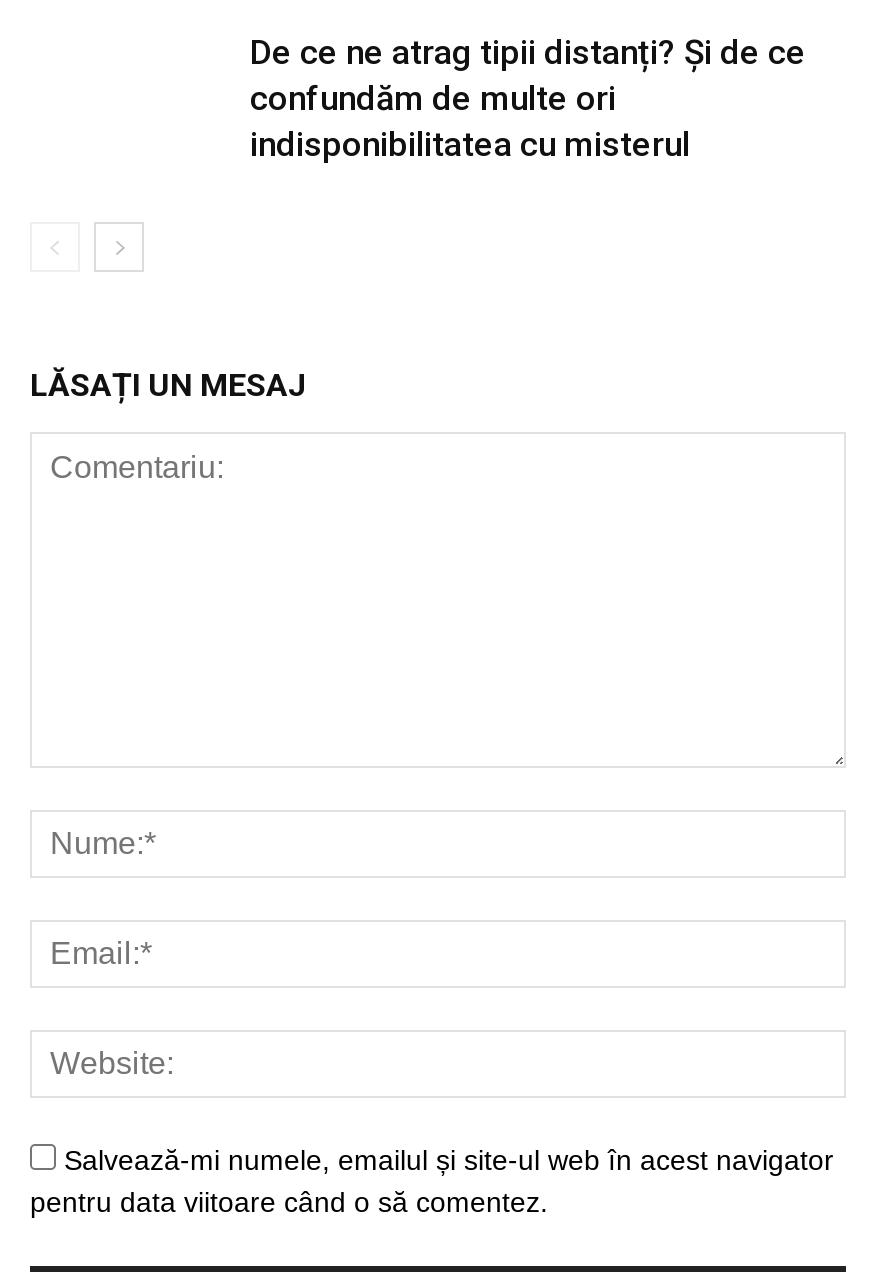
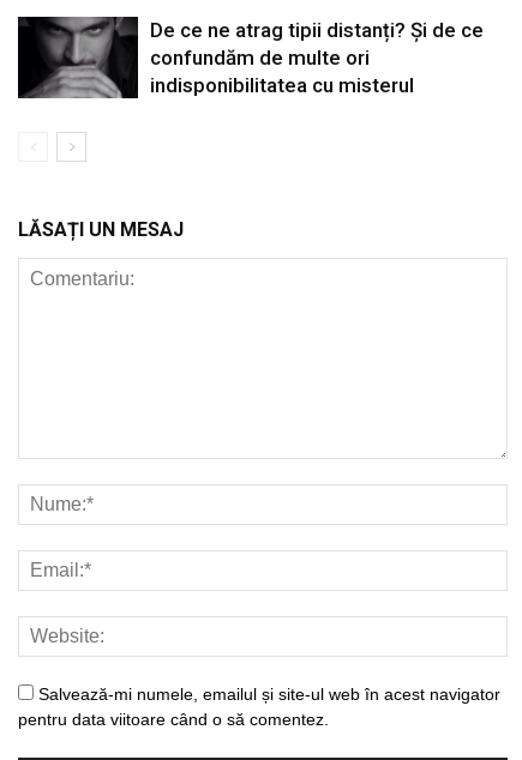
+ [image]
